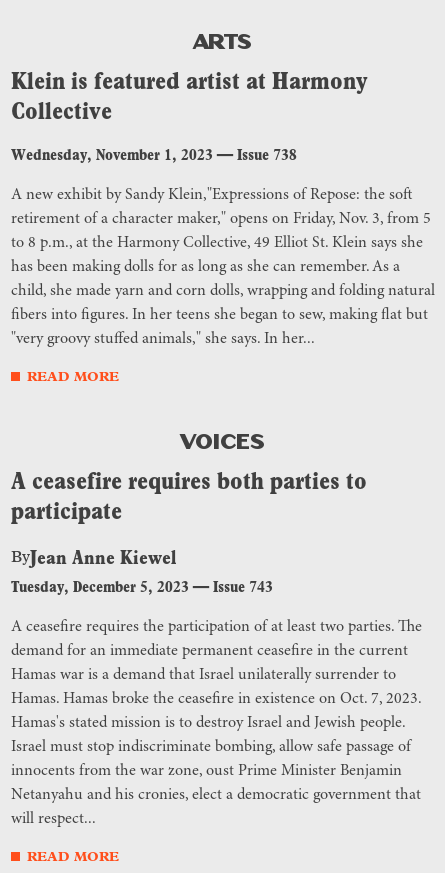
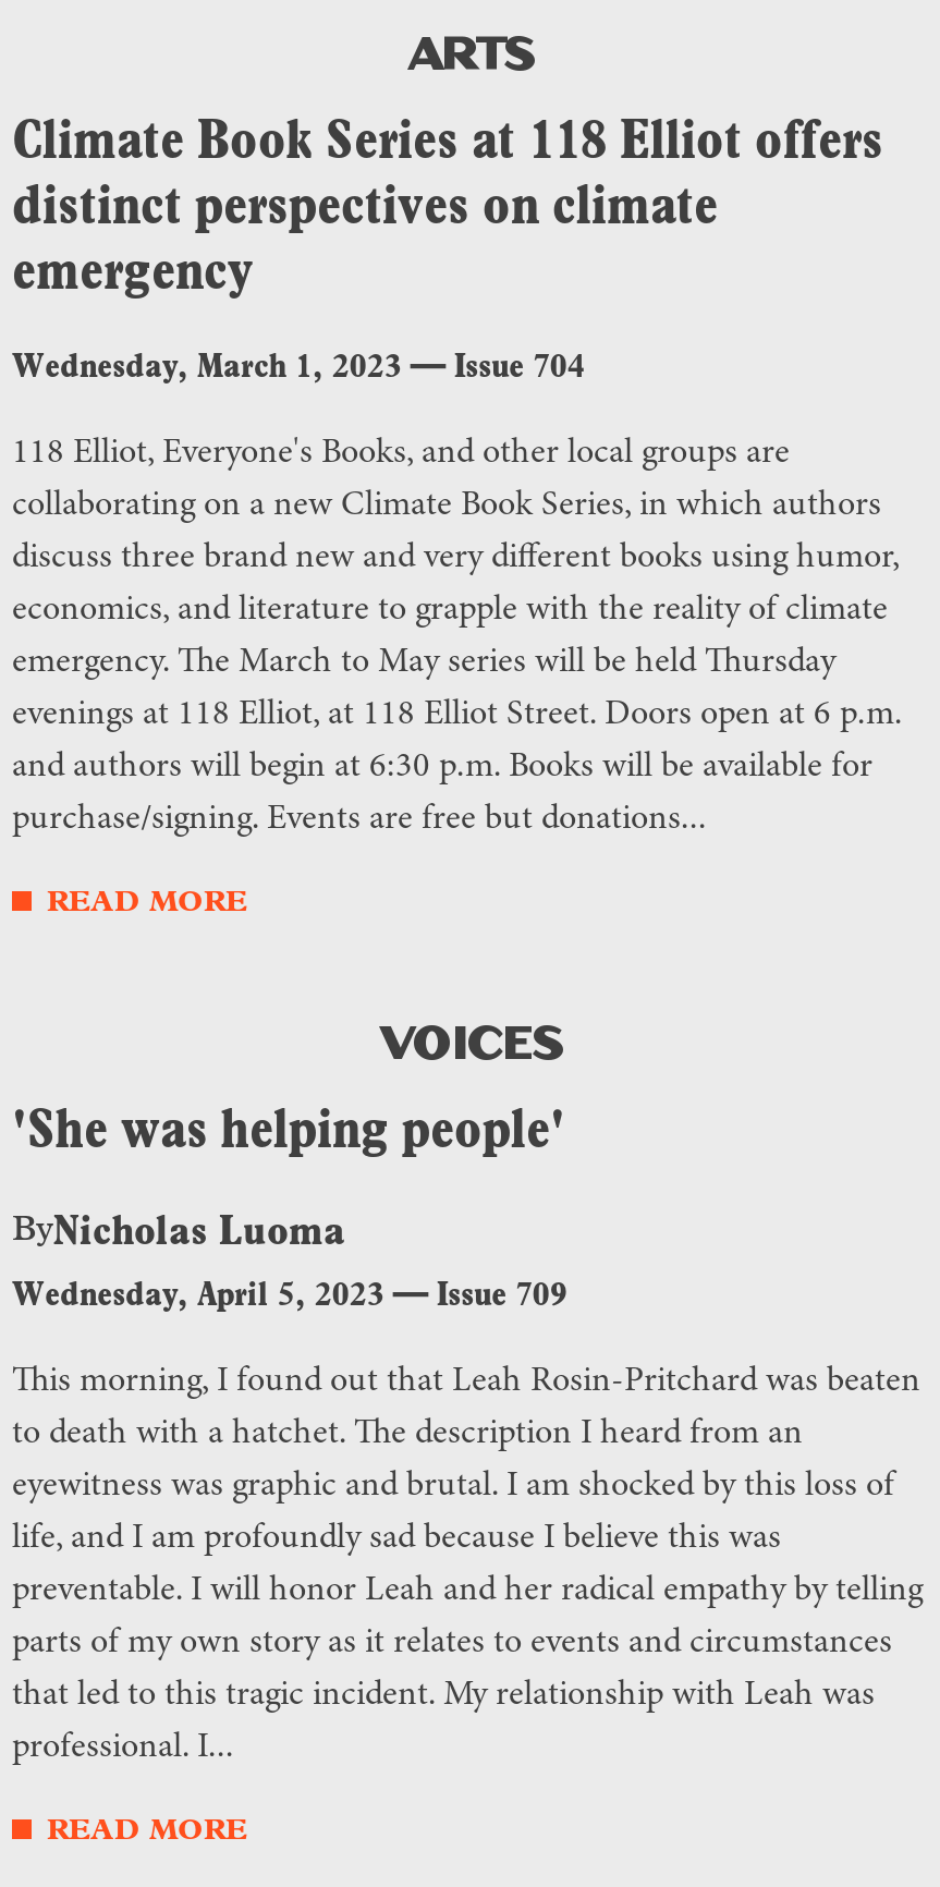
- Klein is featured artist at Harmony
- Collective
- Wednesday, November 1, 2023 — Issue 738
- A new exhibit by Sandy Klein,"Expressions of Repose: the soft
- retirement of a character maker," opens on Friday, Nov. 3, from 5
- to 8 p.m., at the Harmony Collective, 49 Elliot St. Klein says she
- has been making dolls for as long as she can remember. As a
- child, she made yarn and corn dolls, wrapping and folding natural
- fibers into figures. In her teens she began to sew, making flat but
- "very groovy stuffed animals," she says. In her...
+ Climate Book Series at 118 Elliot offers
+ distinct perspectives on climate
+ emergency
+ Wednesday, March 1, 2023 — Issue 704
+ 118 Elliot, Everyone's Books, and other local groups are
+ collaborating on a new Climate Book Series, in which authors
+ discuss three brand new and very different books using humor,
+ economics, and literature to grapple with the reality of climate
+ emergency. The March to May series will be held Thursday
+ evenings at 118 Elliot, at 118 Elliot Street. Doors open at 6 p.m.
+ and authors will begin at 6:30 p.m. Books will be available for
+ purchase/signing. Events are free but donations...

moved down: READ MORE | VOICES

- A ceasefire requires both parties to
- participate
- ByJean Anne Kiewel
- Tuesday, December 5, 2023 — Issue 743
- A ceasefire requires the participation of at least two parties. The
- demand for an immediate permanent ceasefire in the current
- Hamas war is a demand that Israel unilaterally surrender to
- Hamas. Hamas broke the ceasefire in existence on Oct. 7, 2023.
- Hamas's stated mission is to destroy Israel and Jewish people.
- Israel must stop indiscriminate bombing, allow safe passage of
- innocents from the war zone, oust Prime Minister Benjamin
- Netanyahu and his cronies, elect a democratic government that
- will respect...
+ 'She was helping people'
+ ByNicholas Luoma
+ Wednesday, April 5, 2023 — Issue 709
+ This morning, I found out that Leah Rosin-Pritchard was beaten
+ to death with a hatchet. The description I heard from an
+ eyewitness was graphic and brutal. I am shocked by this loss of
+ life, and I am profoundly sad because I believe this was
+ preventable. I will honor Leah and her radical empathy by telling
+ parts of my own story as it relates to events and circumstances
+ that led to this tragic incident. My relationship with Leah was
+ professional. I...
